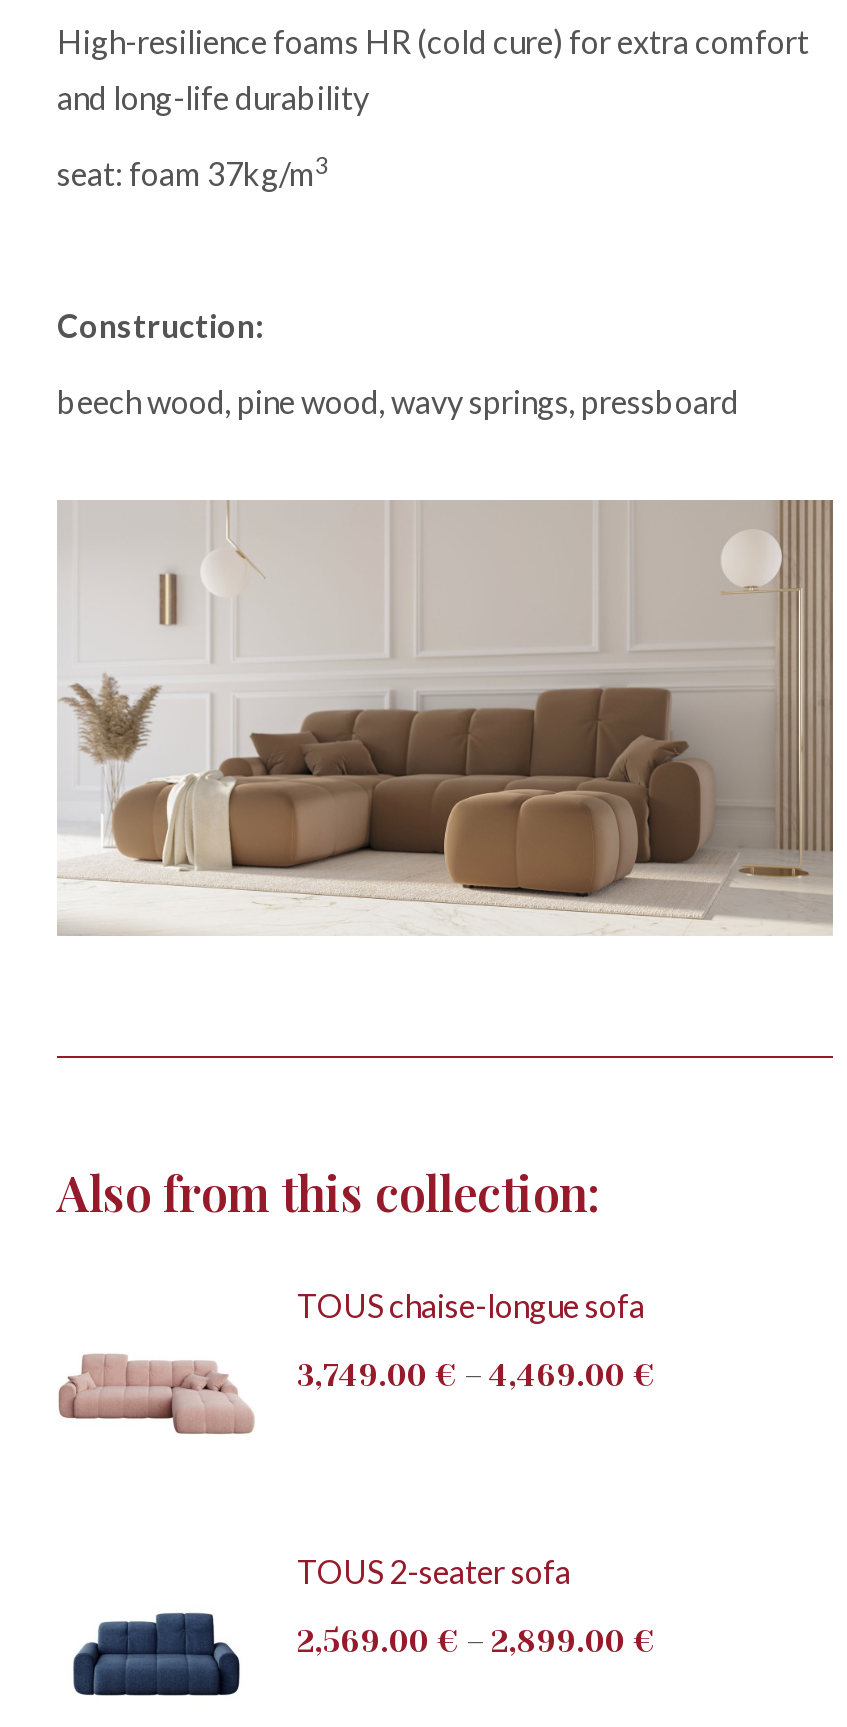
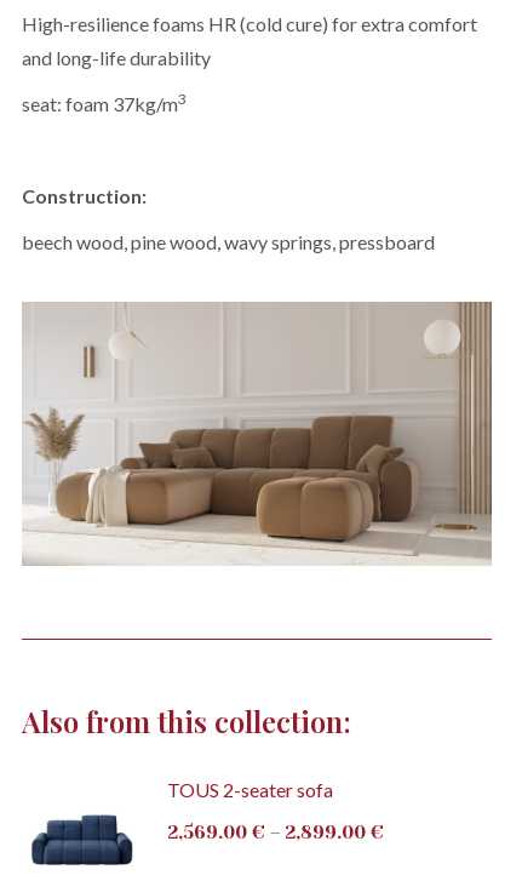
- [image]
- TOUS chaise-longue sofa
- 3,749.00 €– 4,469.00 €
